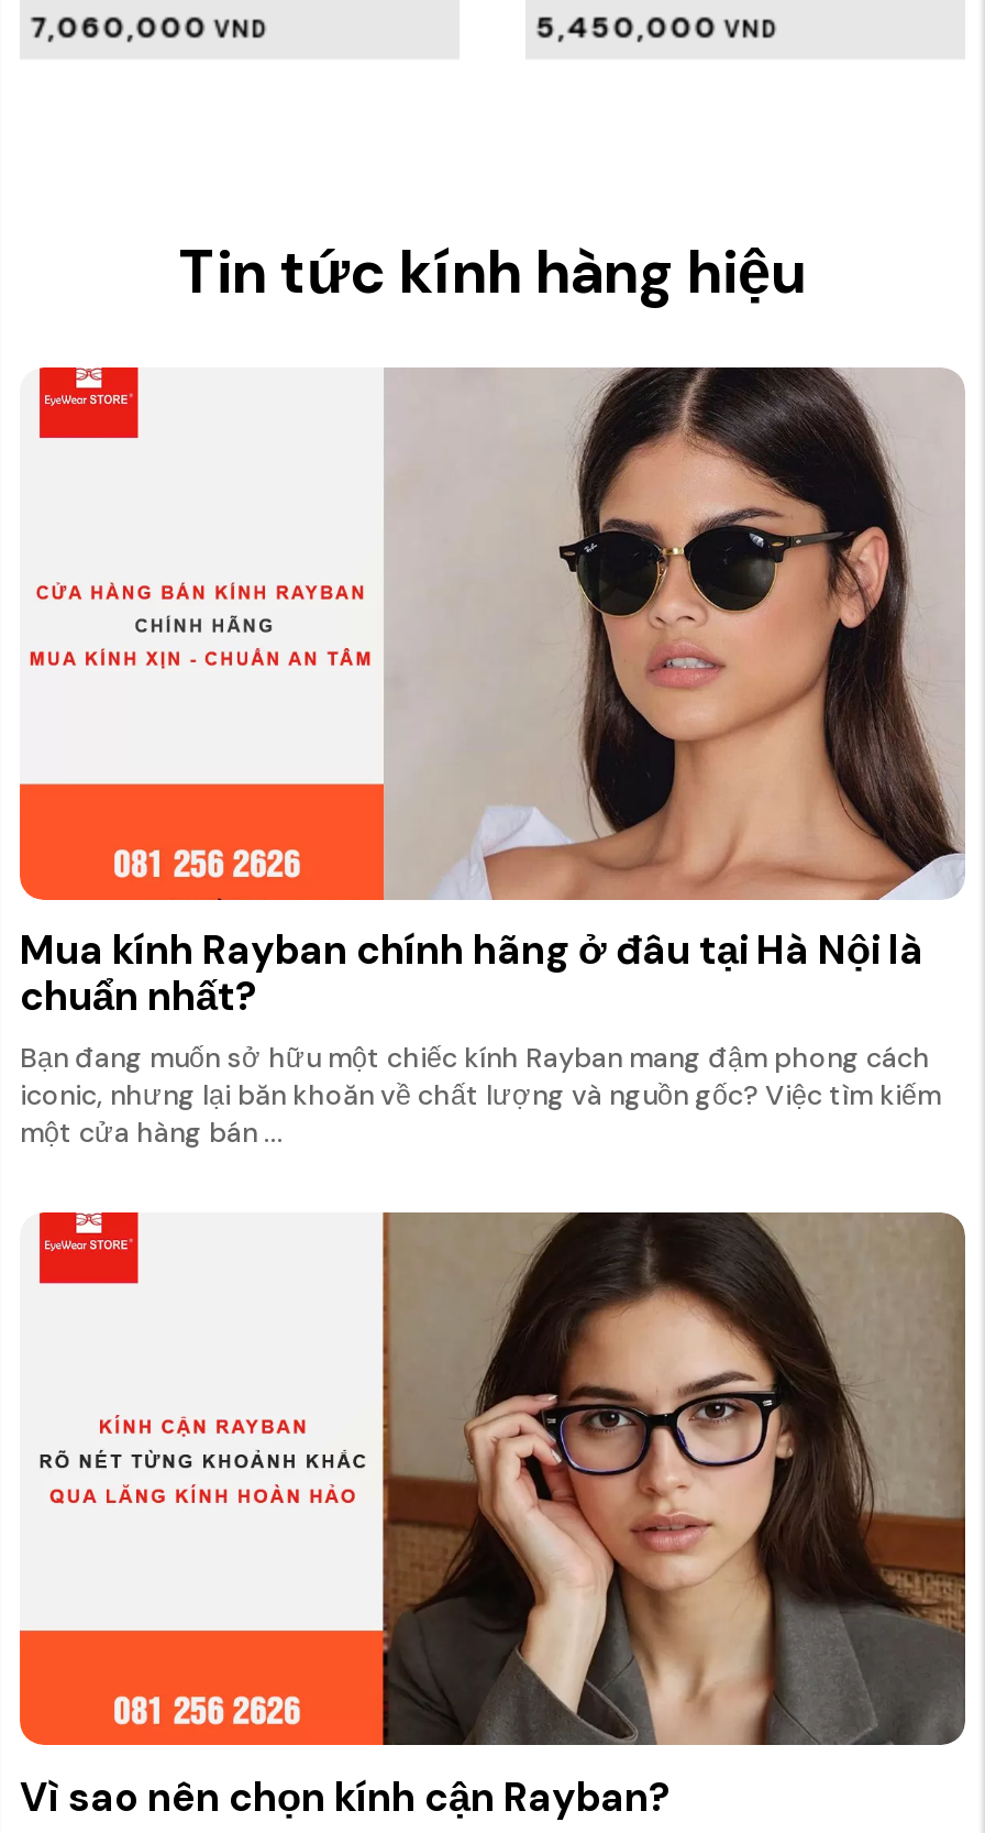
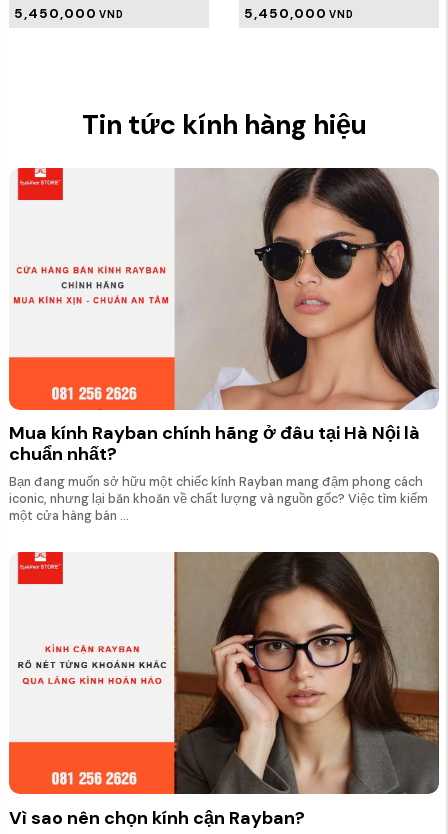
- 7,060,000 VND
+ 5,450,000 VND
